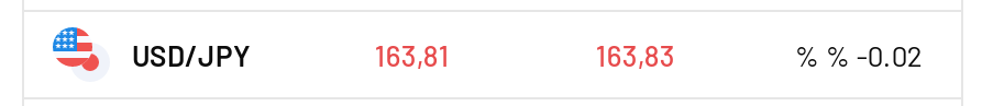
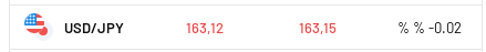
- 163,81
+ 163,12

- 163,83
+ 163,15
